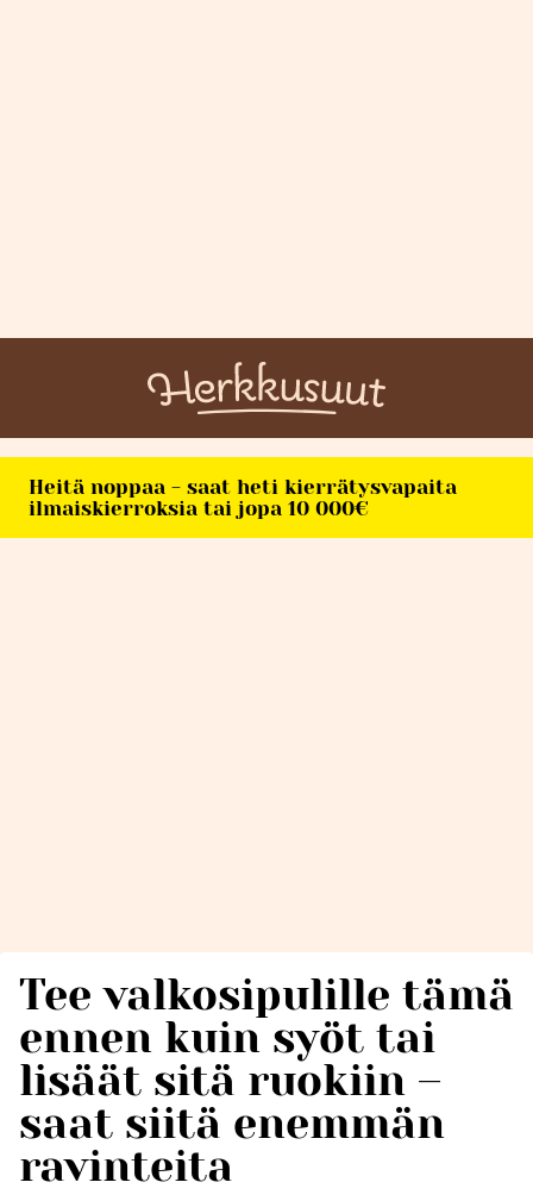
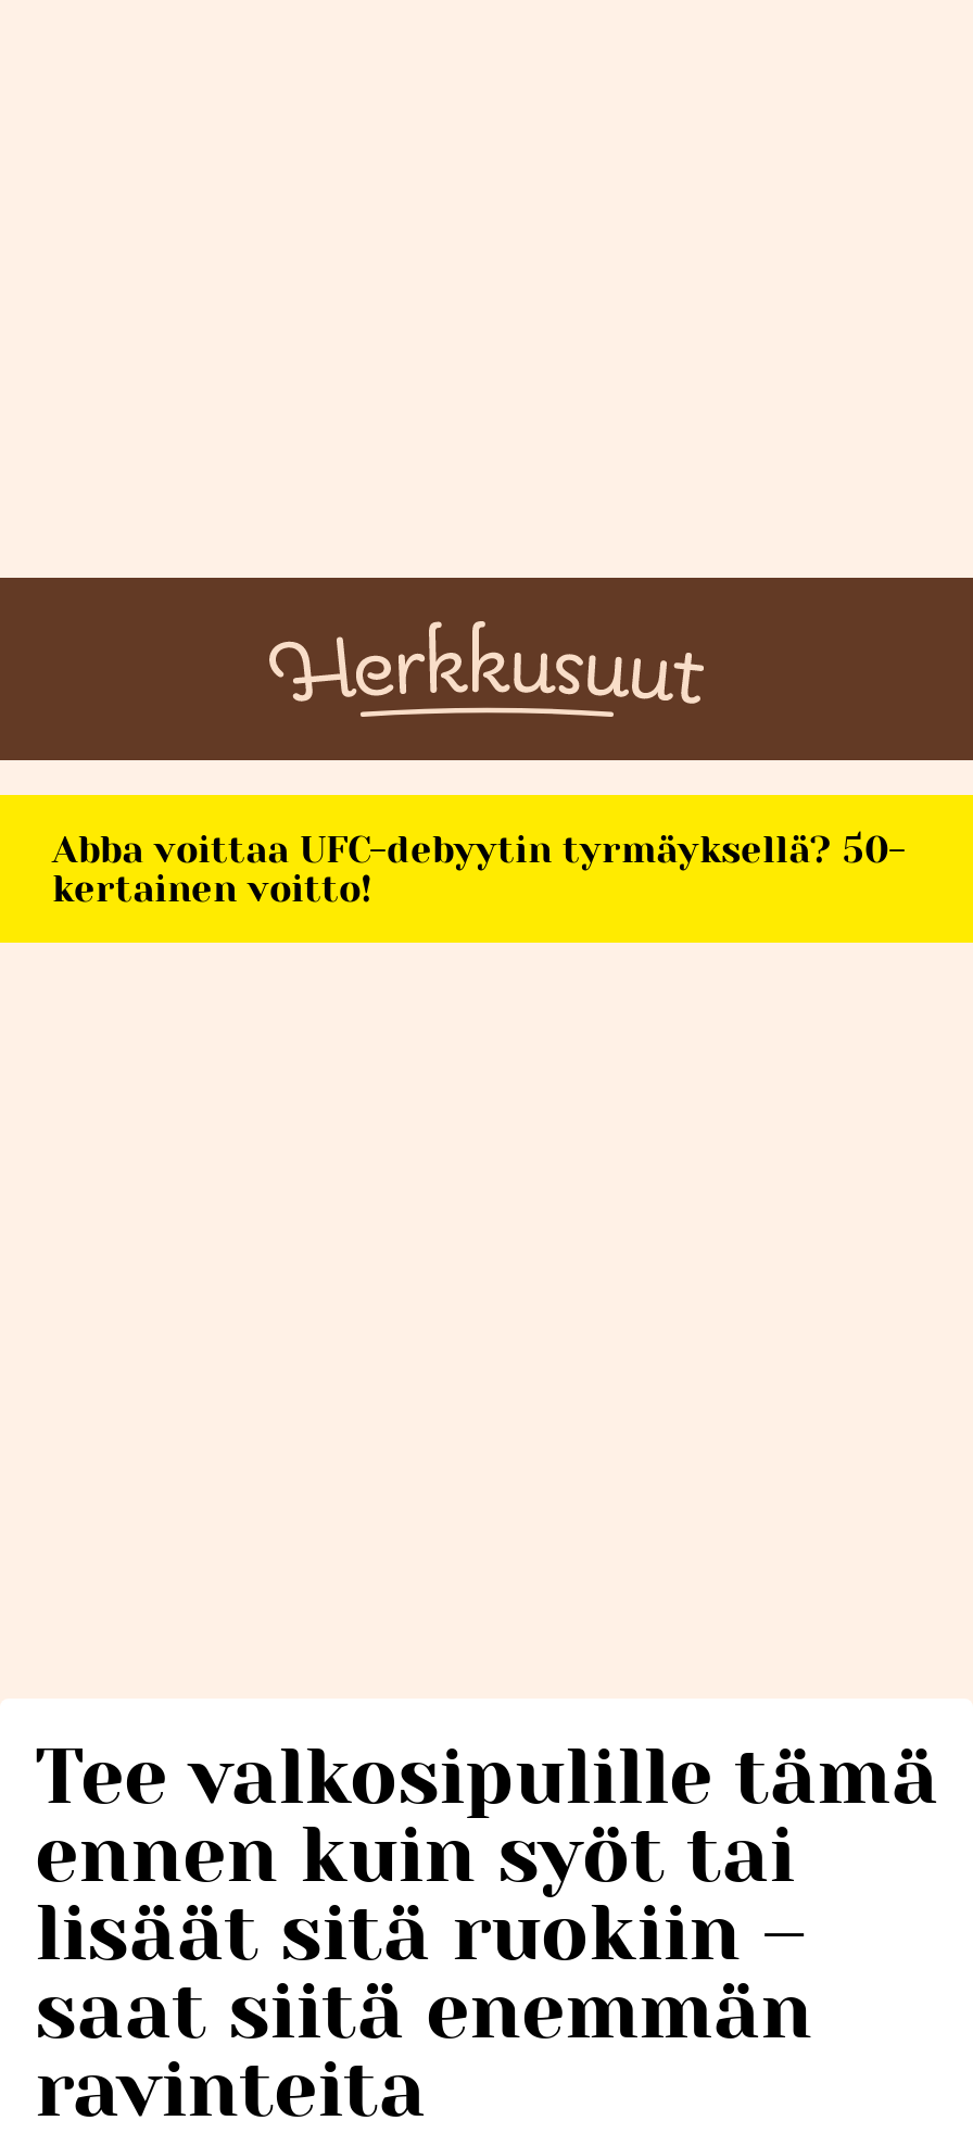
- Heitä noppaa - saat heti kierrätysvapaita
- ilmaiskierroksia tai jopa 10 000€
+ Abba voittaa UFC-debyytin tyrmäyksellä? 50-
+ kertainen voitto!
